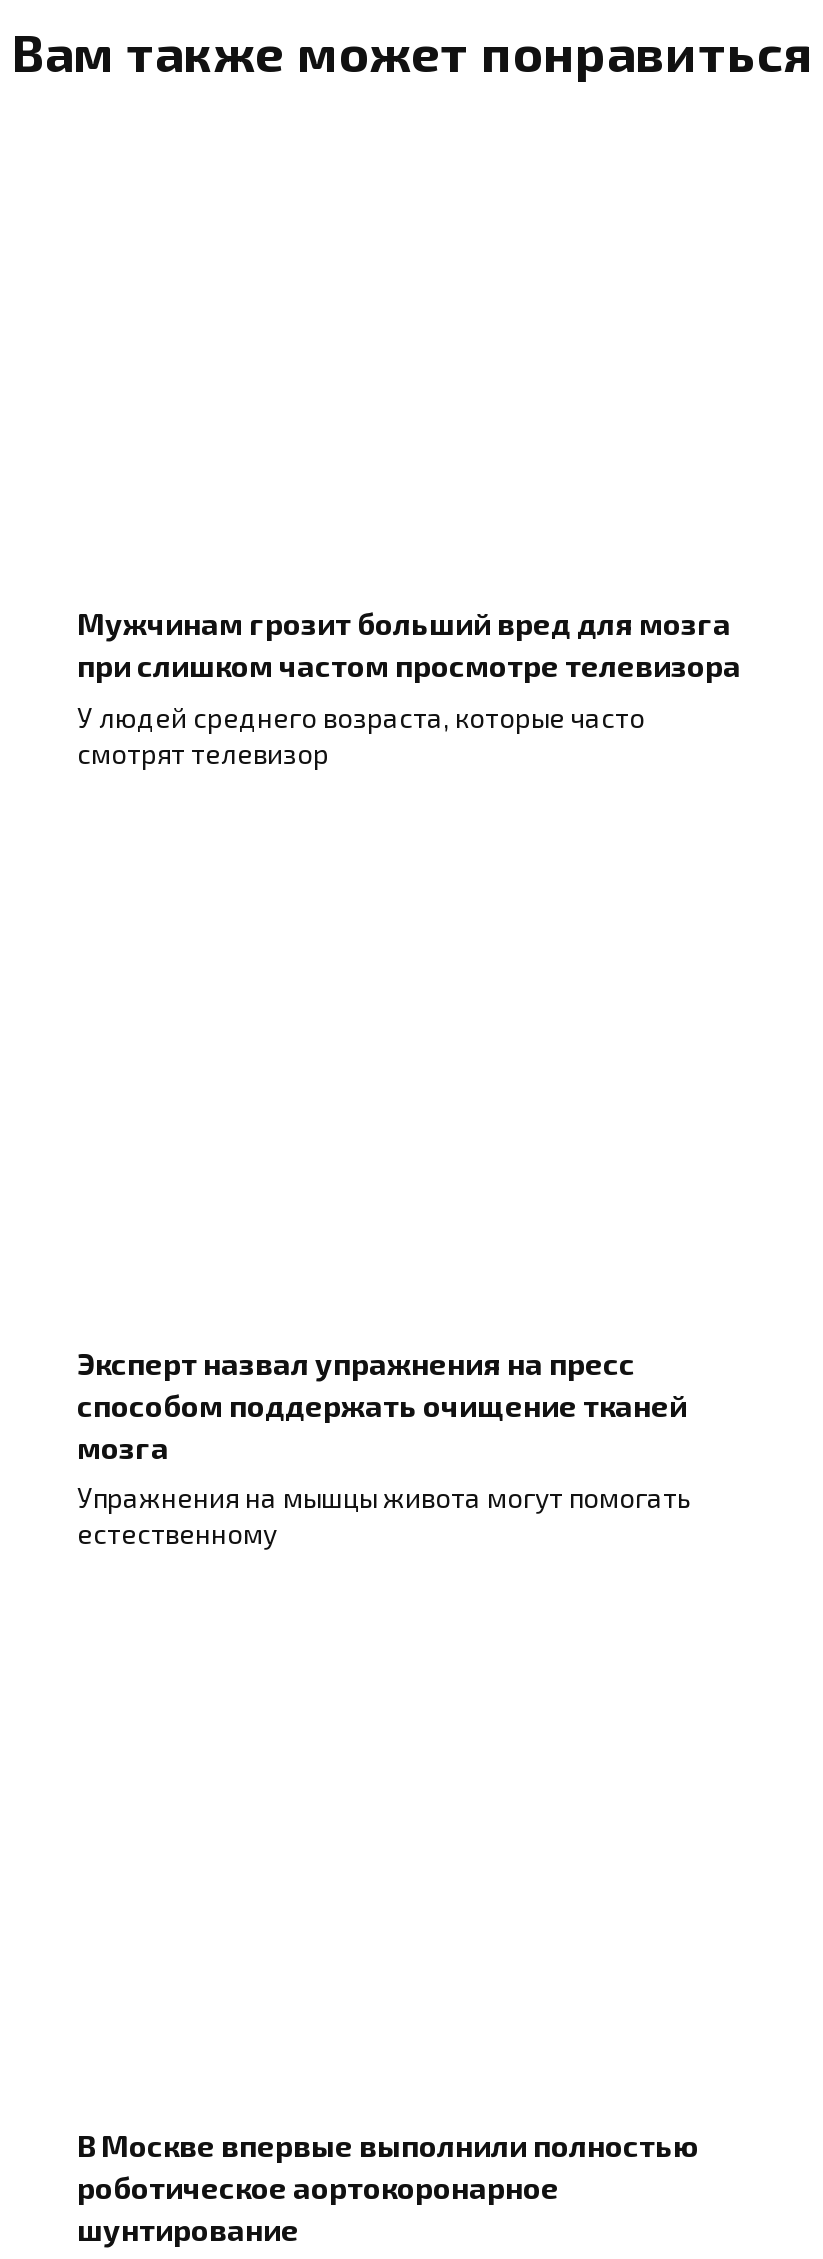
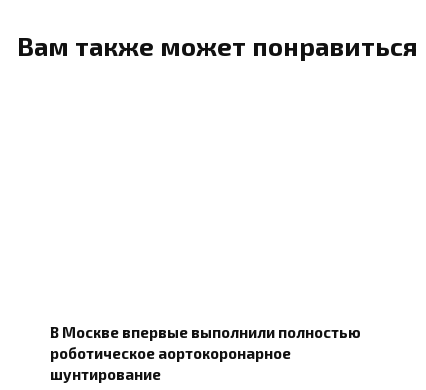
- Мужчинам грозит больший вред для мозга
- при слишком частом просмотре телевизора
- У людей среднего возраста, которые часто
- смотрят телевизор

- Эксперт назвал упражнения на пресс
- способом поддержать очищение тканей
- мозга
- Упражнения на мышцы живота могут помогать
- естественному
